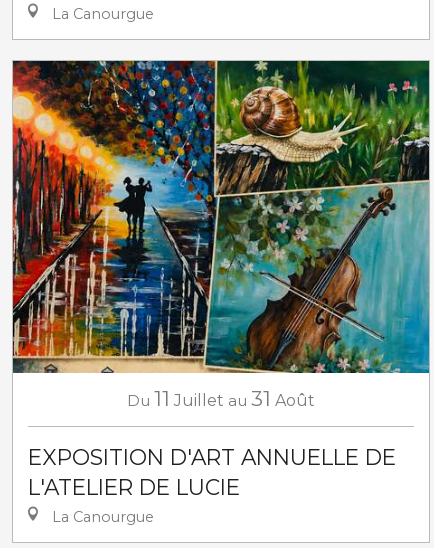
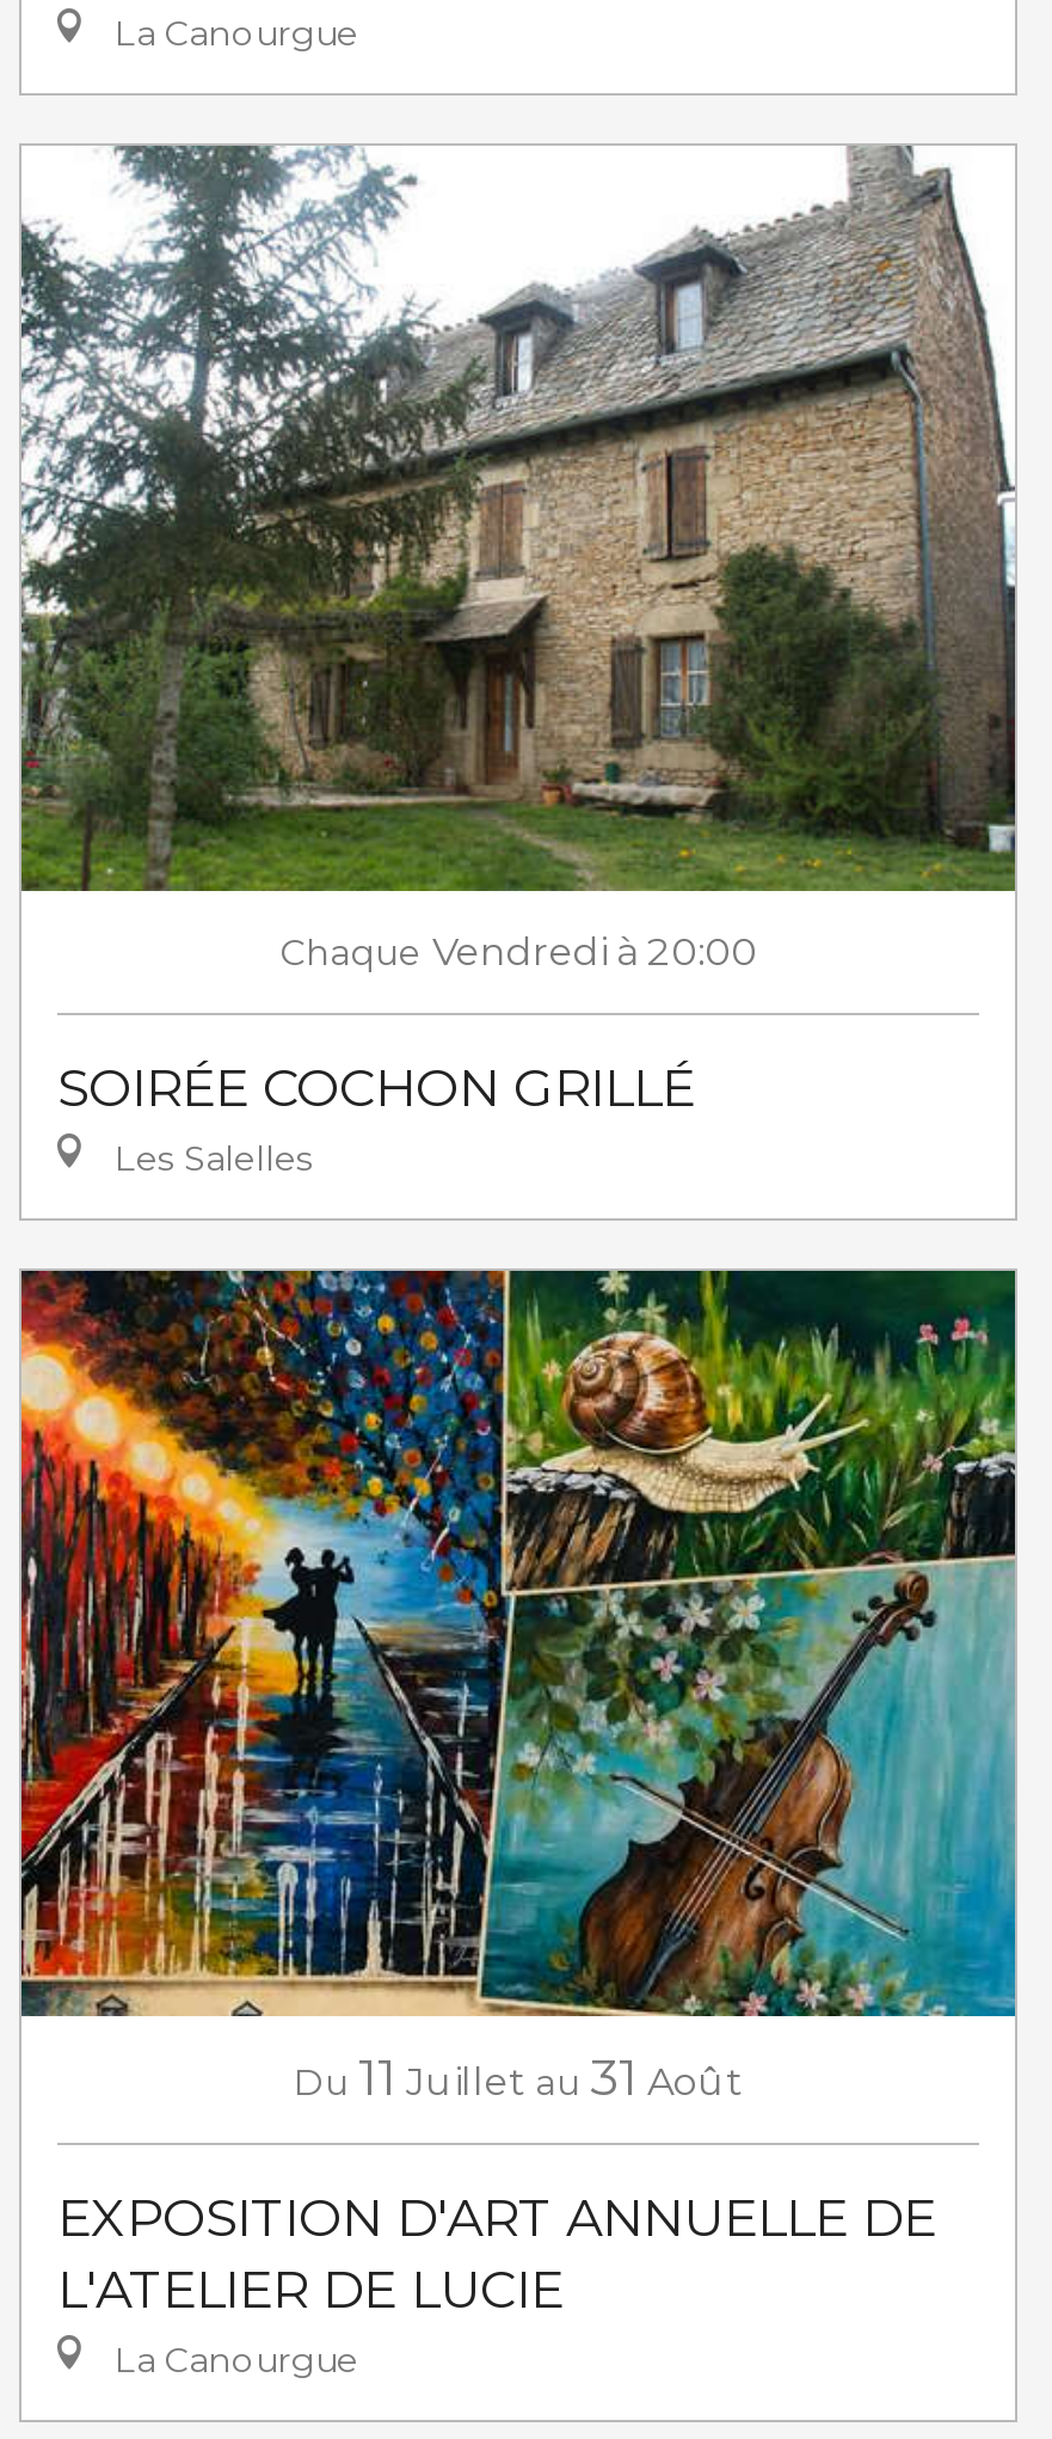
+ [image]
+ Chaque Vendredi à 20:00
+ SOIRÉE COCHON GRILLÉ
+ Les Salelles
